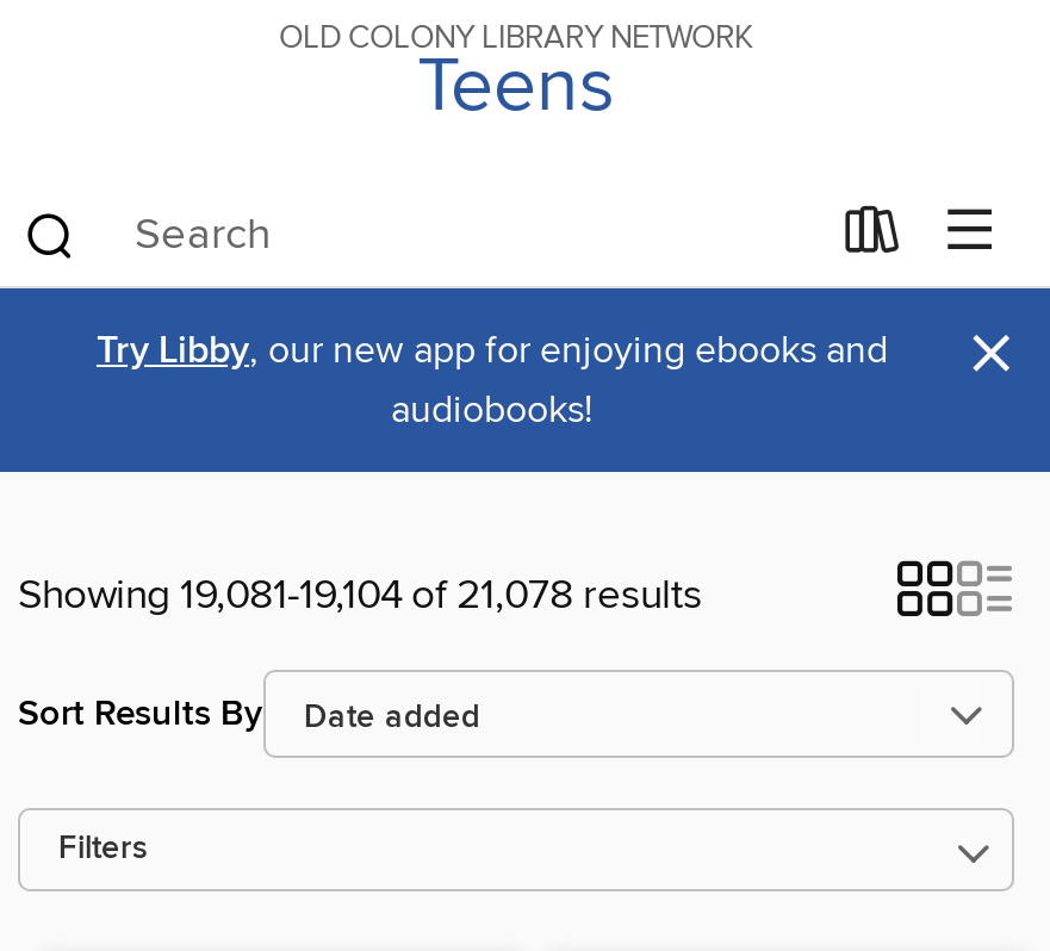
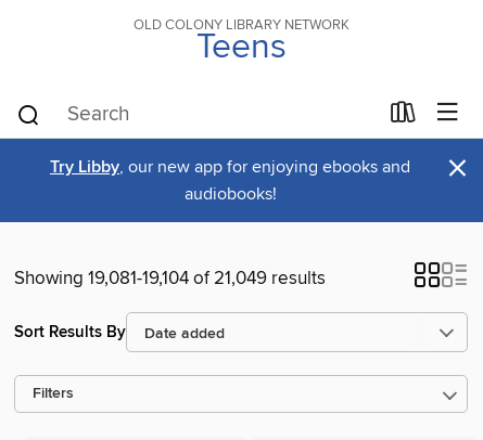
- Showing 19,081-19,104 of 21,078 results
+ Showing 19,081-19,104 of 21,049 results
